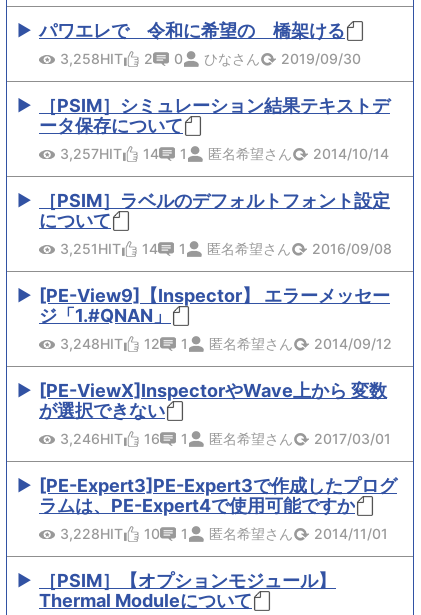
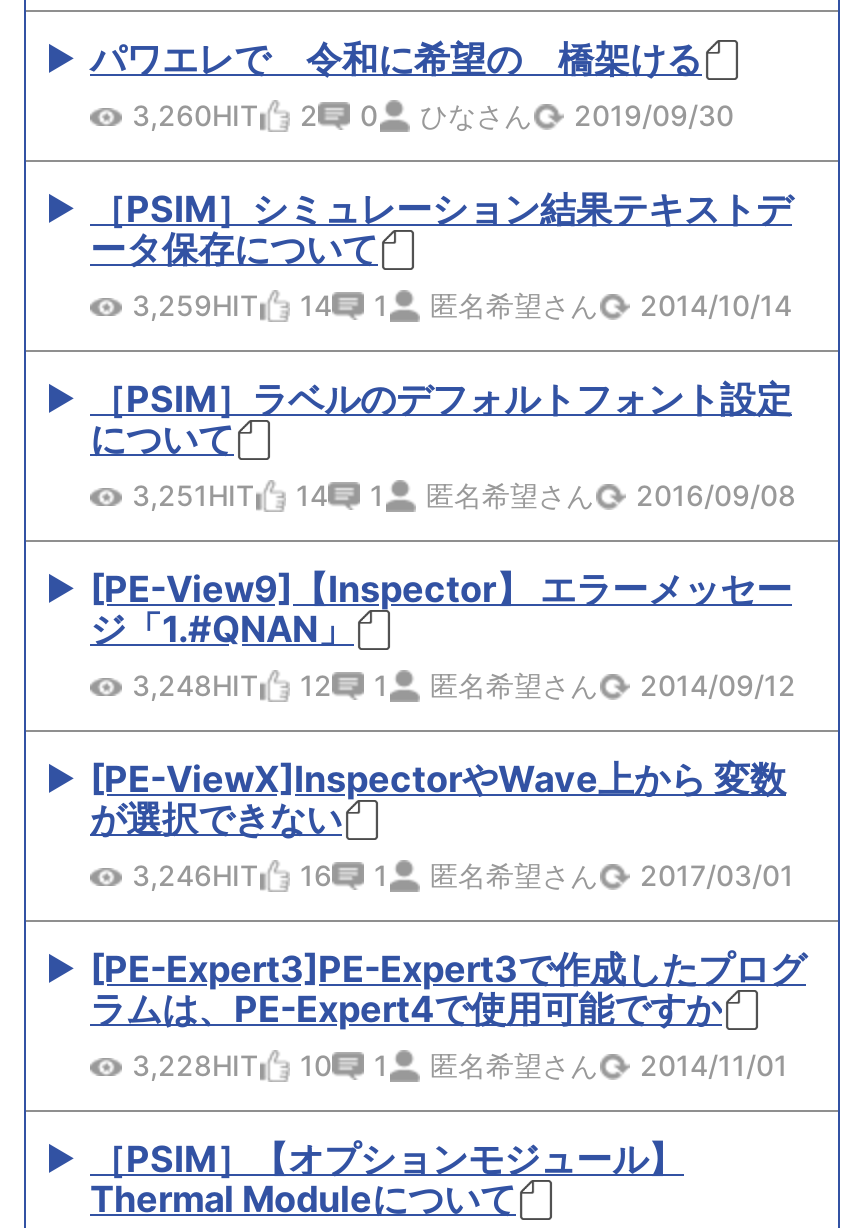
- 3,258HIT 2 0 ひなさん 2019/09/30
+ 3,260HIT 2 0 ひなさん 2019/09/30

- 3,257HIT
+ 3,259HIT
